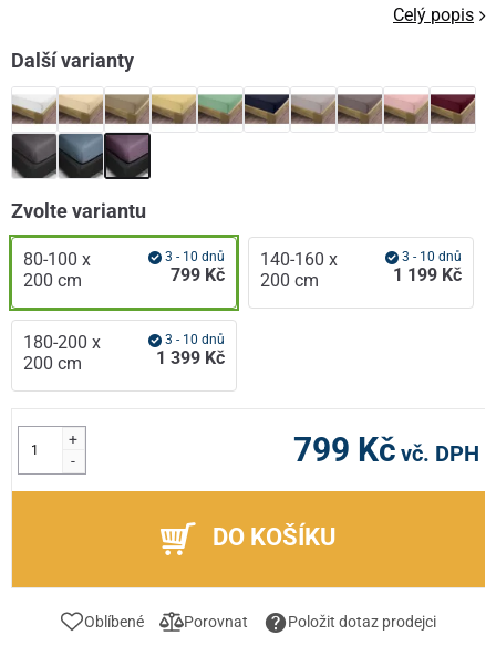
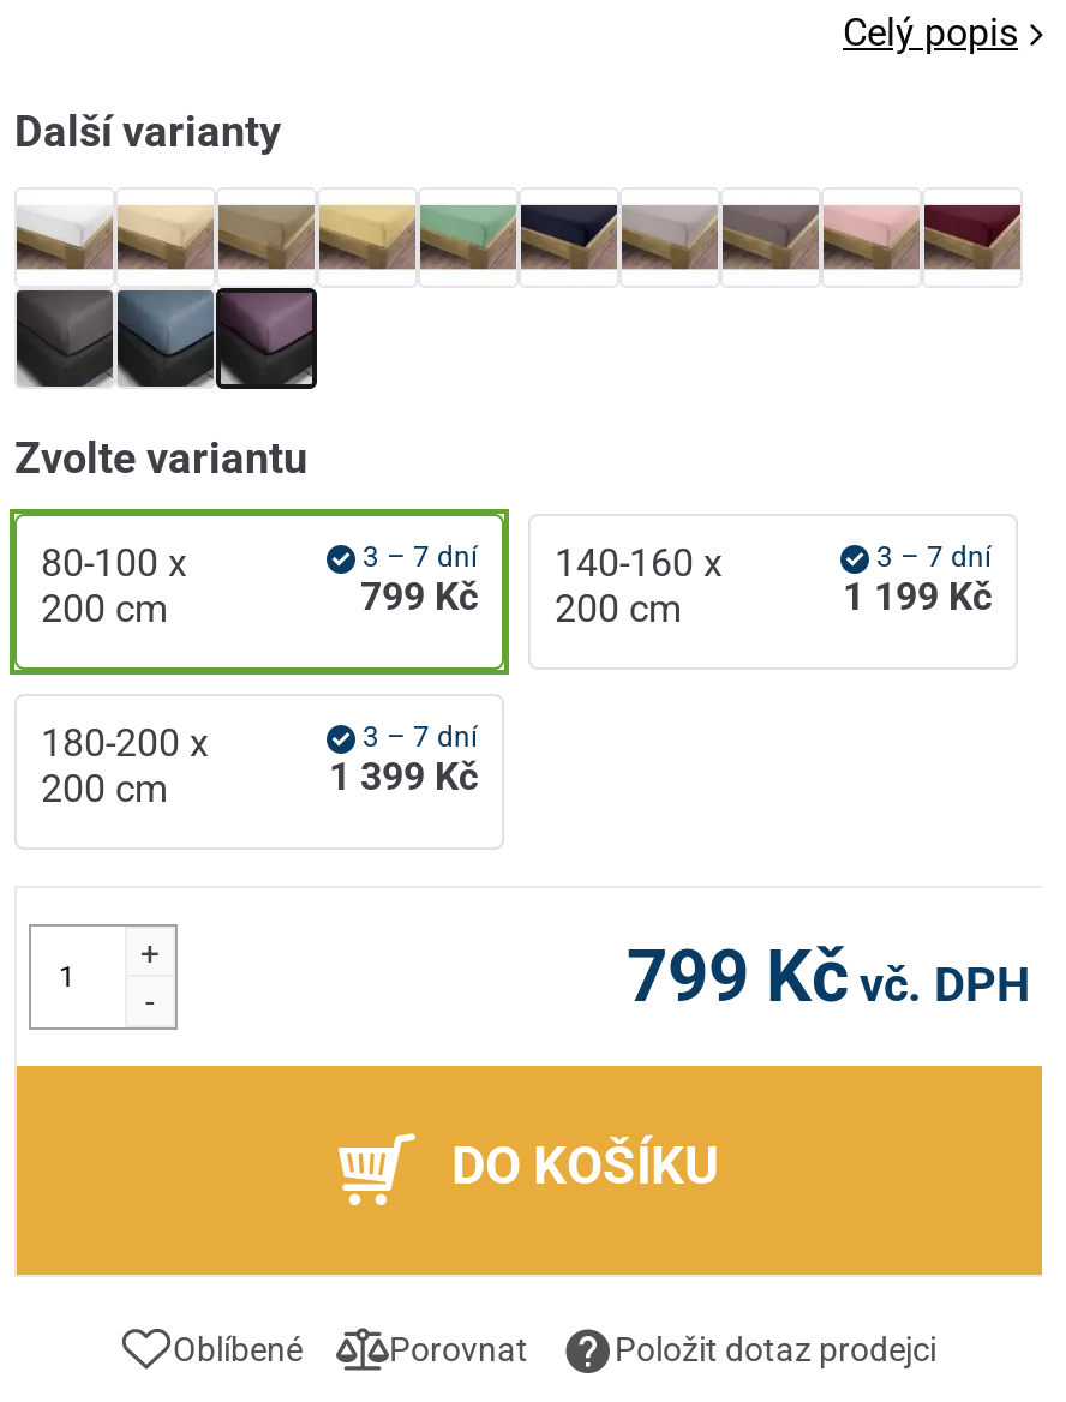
- 3 - 10 dnů
+ 3 – 7 dní

- 3 - 10 dnů
+ 3 – 7 dní

- 3 - 10 dnů
+ 3 – 7 dní
